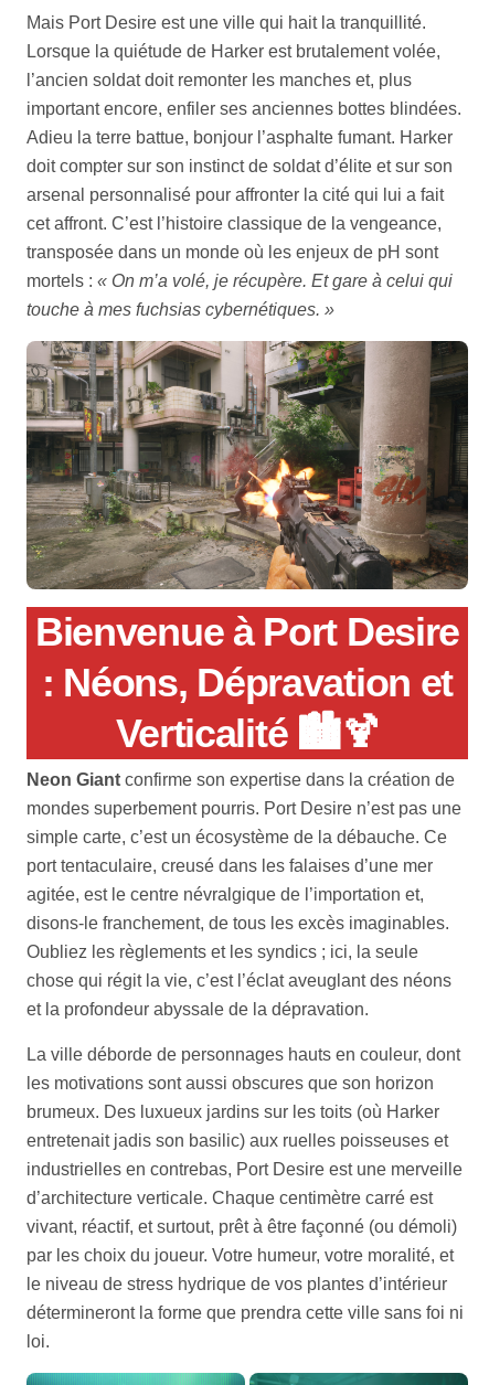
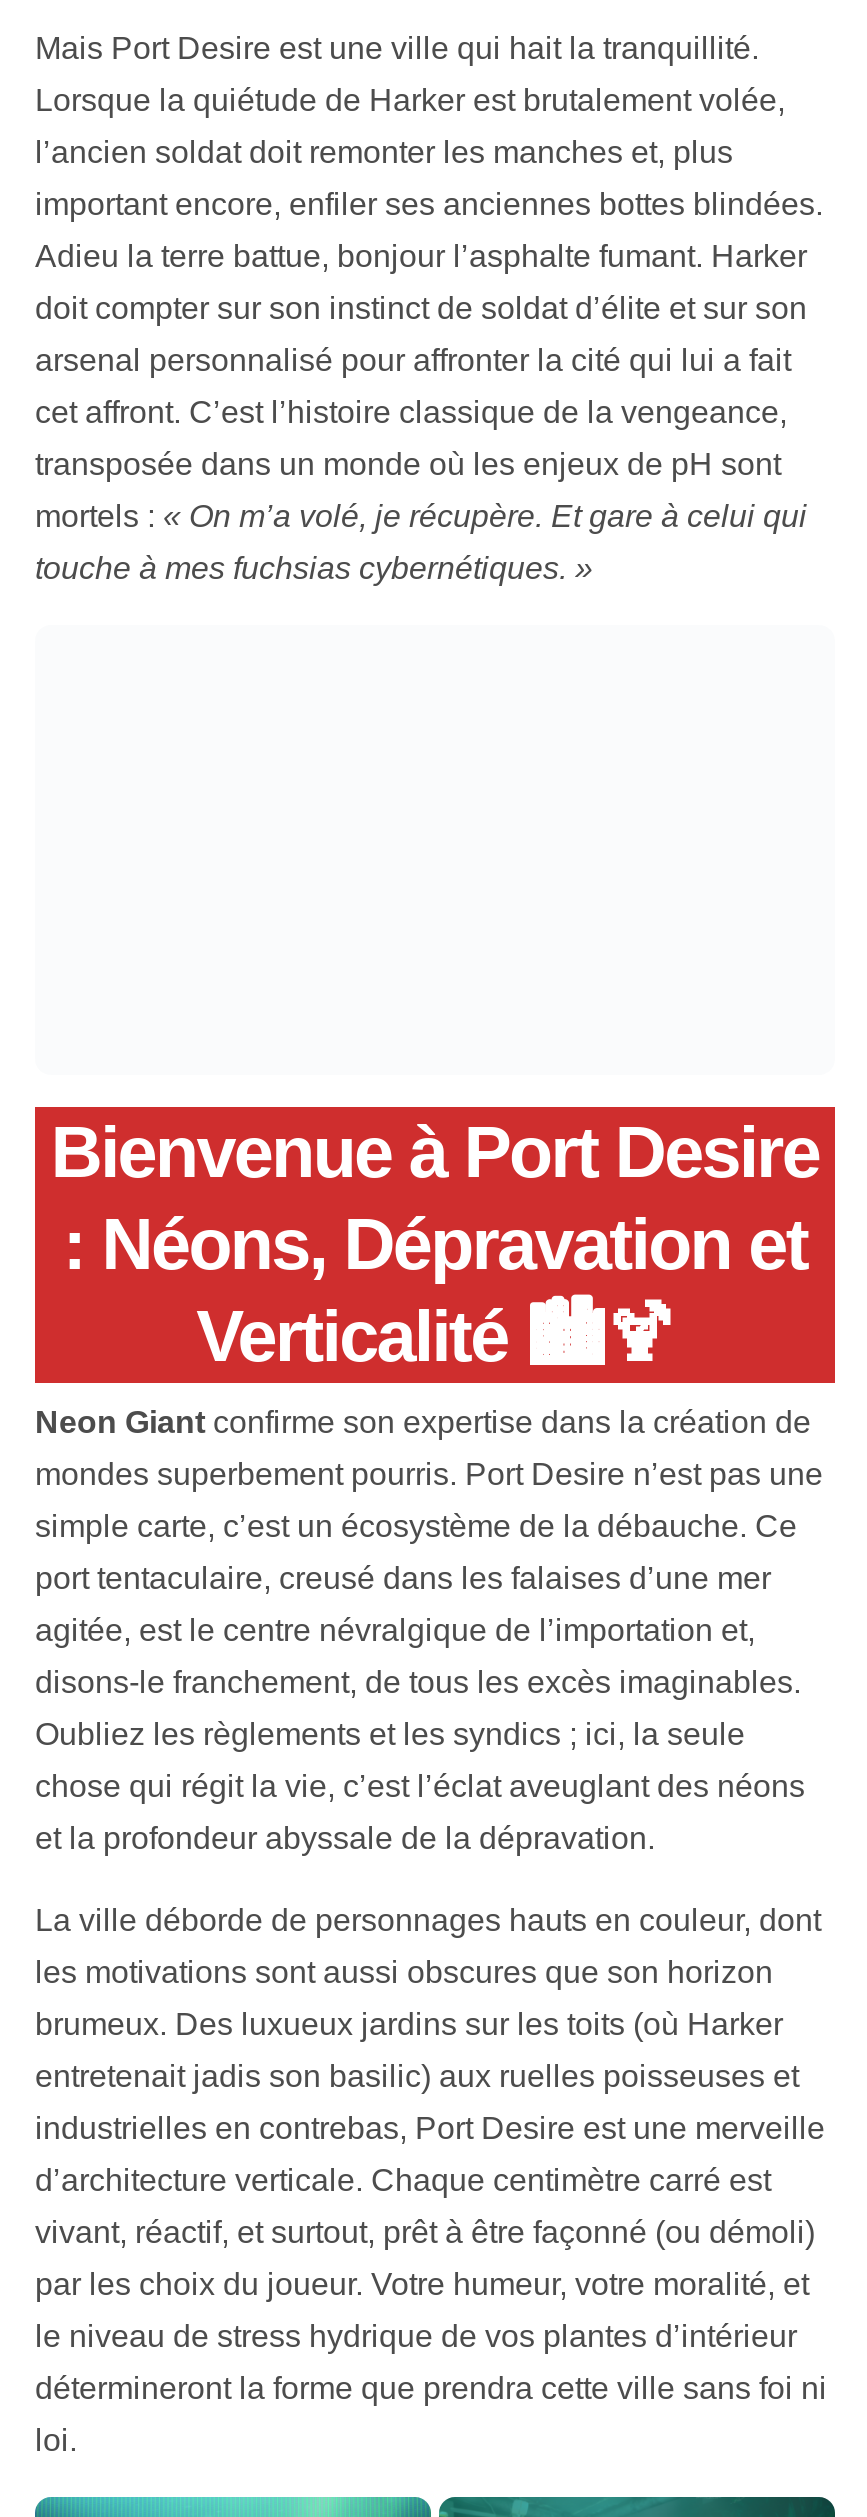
- [image]
